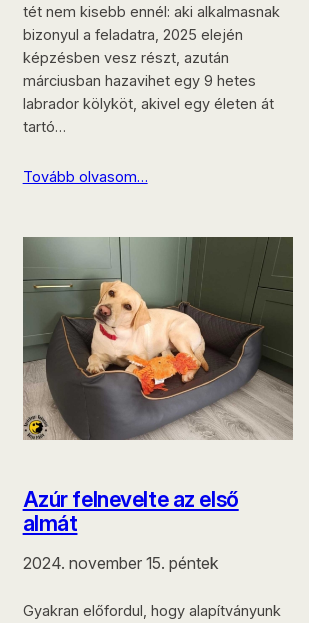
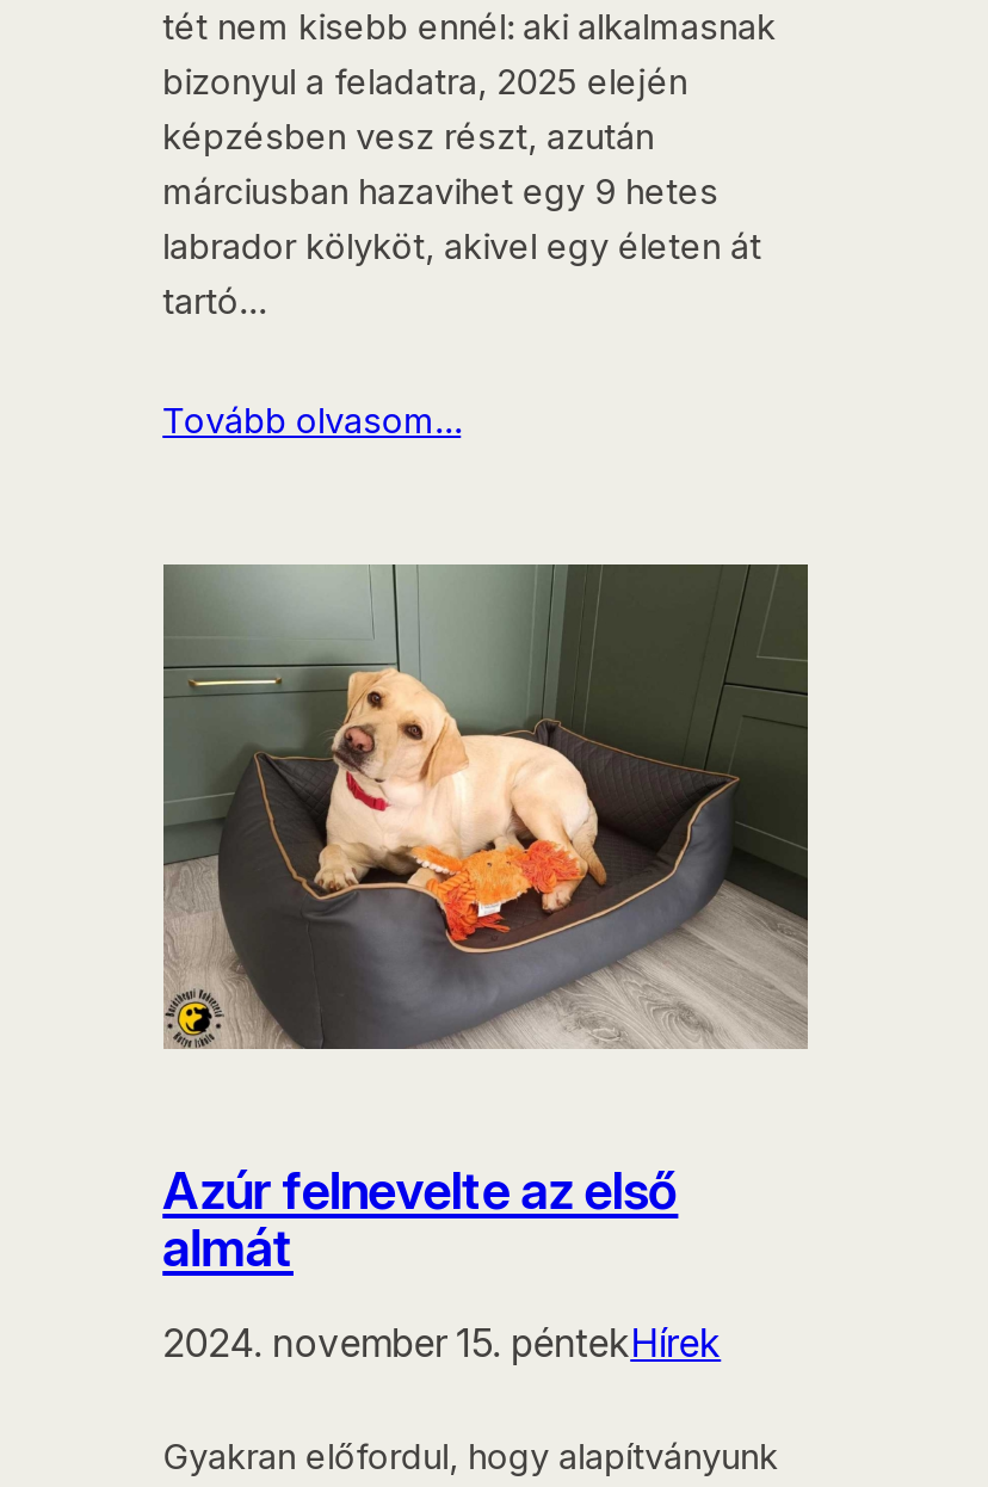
- 2024. november 15. péntek
+ 2024. november 15. péntekHírek
